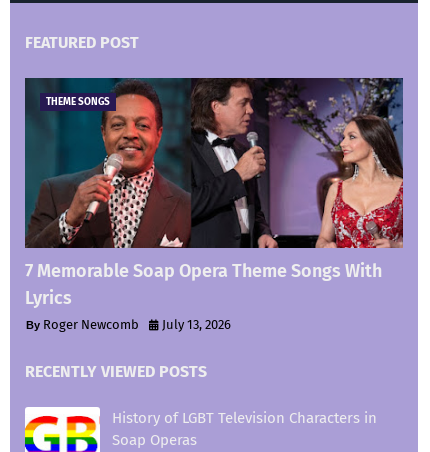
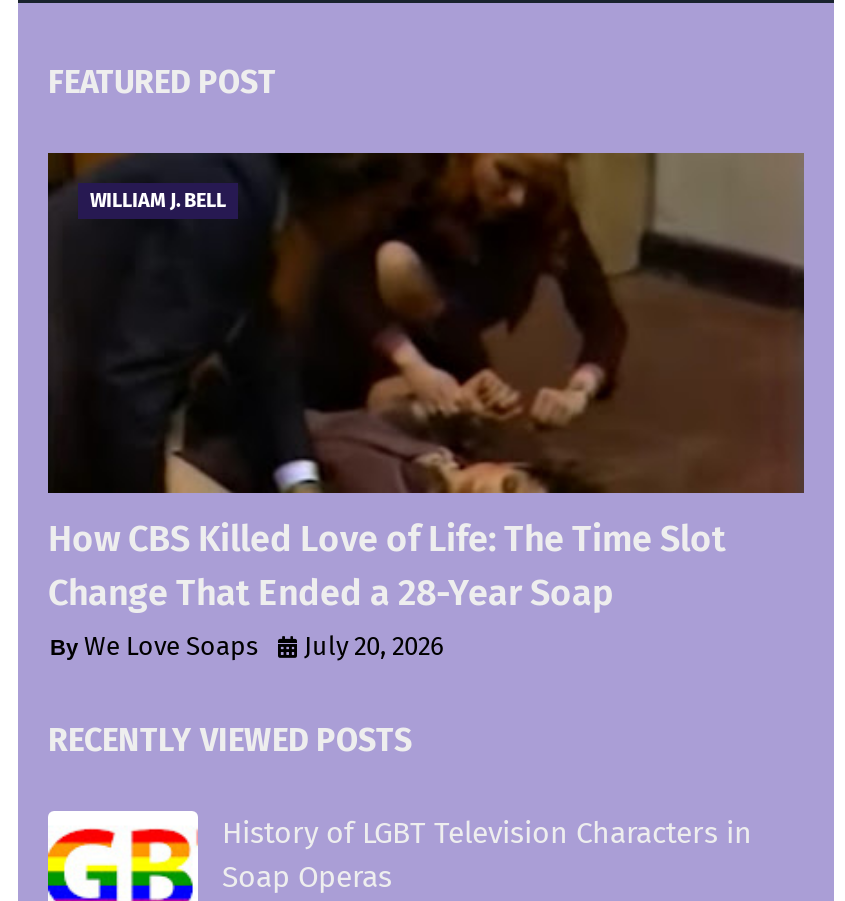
- [image]
- THEME SONGS
+ [image]
+ WILLIAM J. BELL

- 7 Memorable Soap Opera Theme Songs With
- Lyrics
- Roger Newcomb
- July 13, 2026
+ How CBS Killed Love of Life: The Time Slot
+ Change That Ended a 28-Year Soap
+ We Love Soaps
+ July 20, 2026
